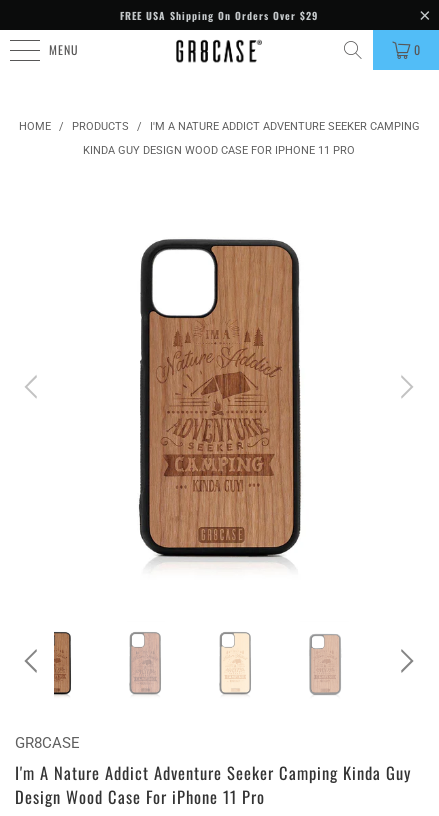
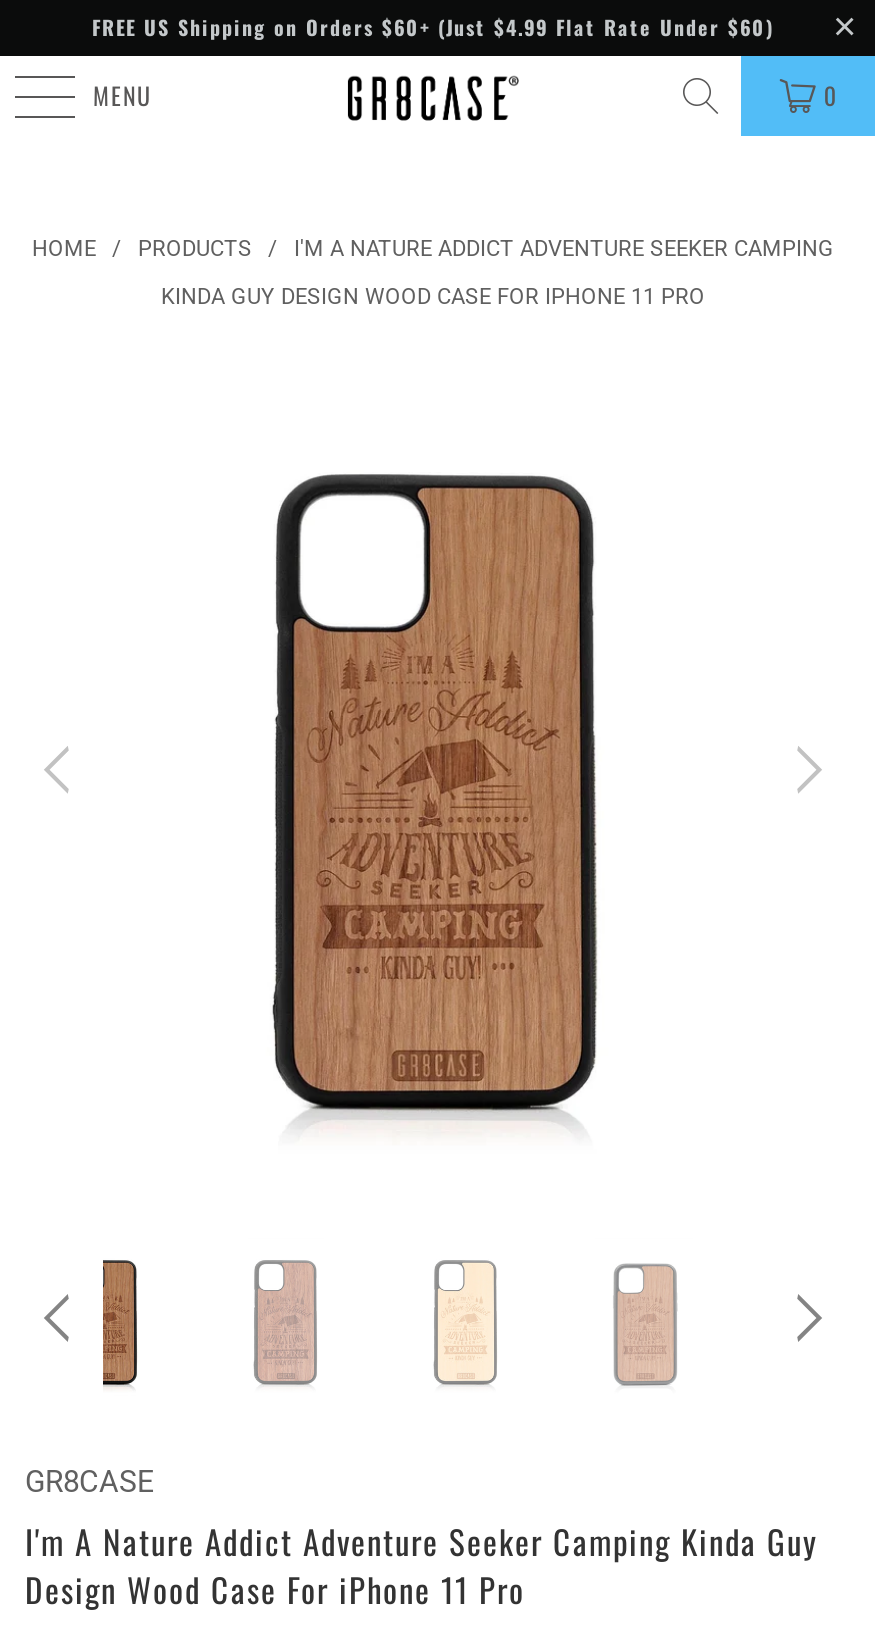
- FREE USA Shipping On Orders Over $29
+ FREE US Shipping on Orders $60+ (Just $4.99 Flat Rate Under $60)
